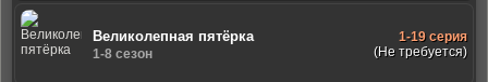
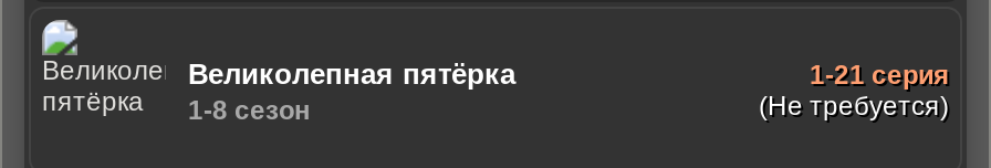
- 1-19 серия
+ 1-21 серия
